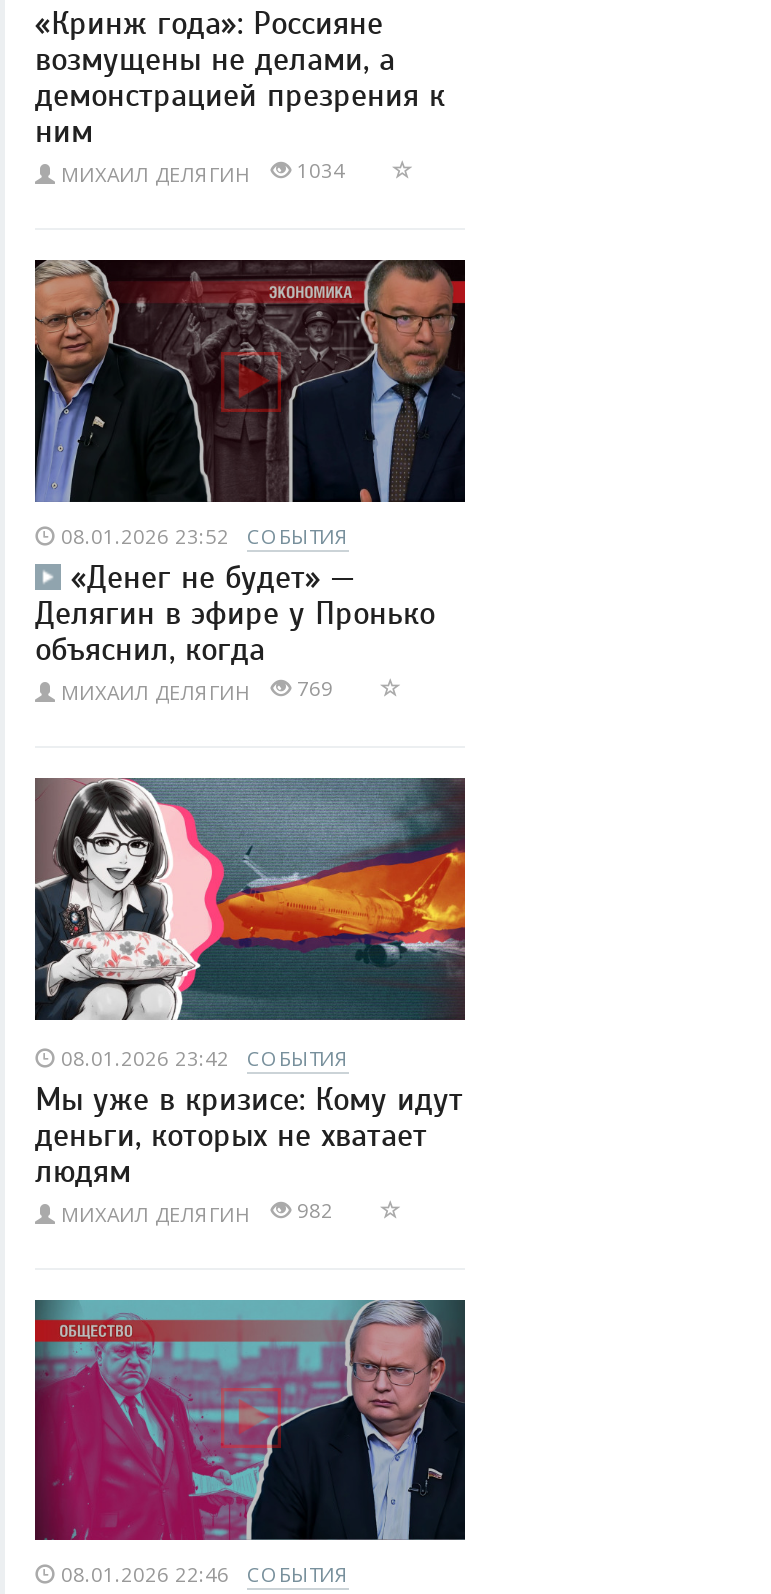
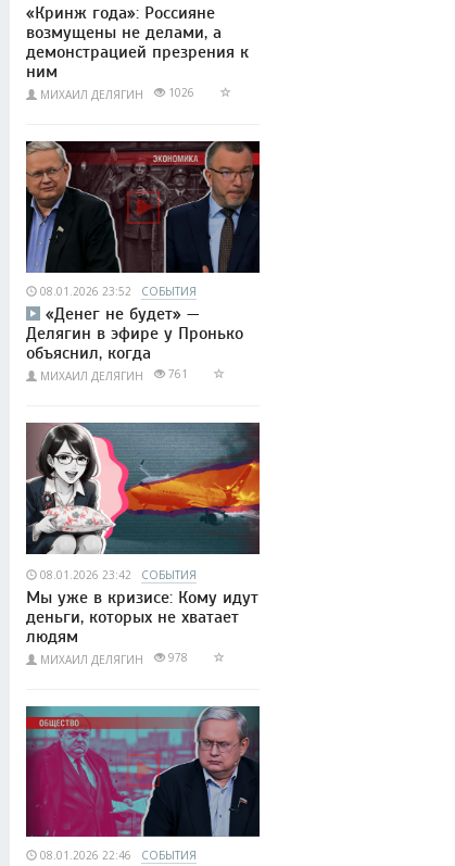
- МИХАИЛ ДЕЛЯГИН 1034
+ МИХАИЛ ДЕЛЯГИН 1026

- МИХАИЛ ДЕЛЯГИН 769
+ МИХАИЛ ДЕЛЯГИН 761

- МИХАИЛ ДЕЛЯГИН 982
+ МИХАИЛ ДЕЛЯГИН 978
